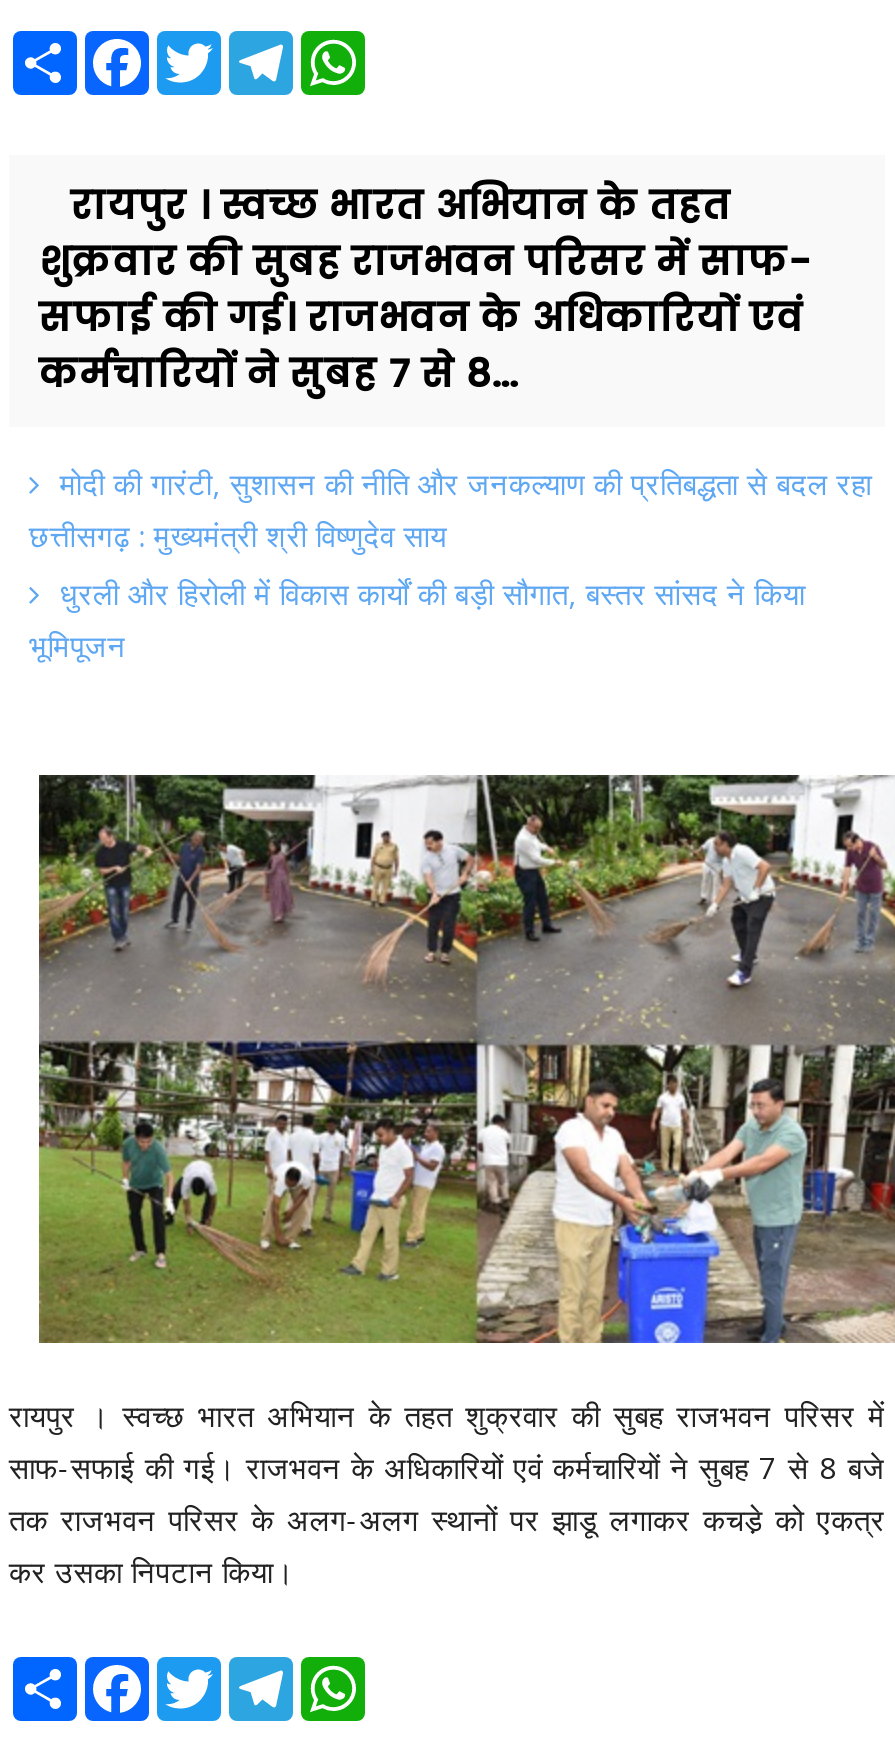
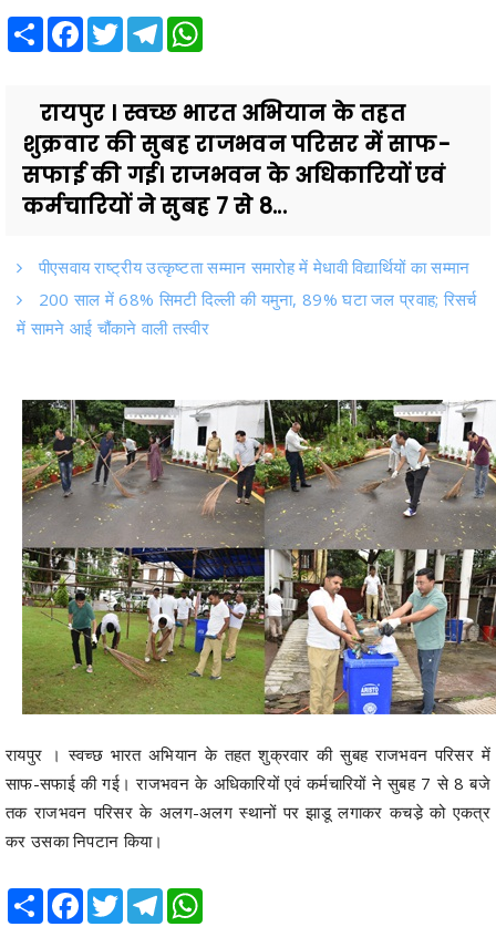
- मोदी की गारंटी, सुशासन की नीति और जनकल्याण की प्रतिबद्धता से बदल रहा
- छत्तीसगढ़ : मुख्यमंत्री श्री विष्णुदेव साय
- धुरली और हिरोली में विकास कार्यों की बड़ी सौगात, बस्तर सांसद ने किया
- भूमिपूजन
+ पीएसवाय राष्ट्रीय उत्कृष्टता सम्मान समारोह में मेधावी विद्यार्थियों का सम्मान
+ 200 साल में 68% सिमटी दिल्ली की यमुना, 89% घटा जल प्रवाह; रिसर्च
+ में सामने आई चौंकाने वाली तस्वीर
